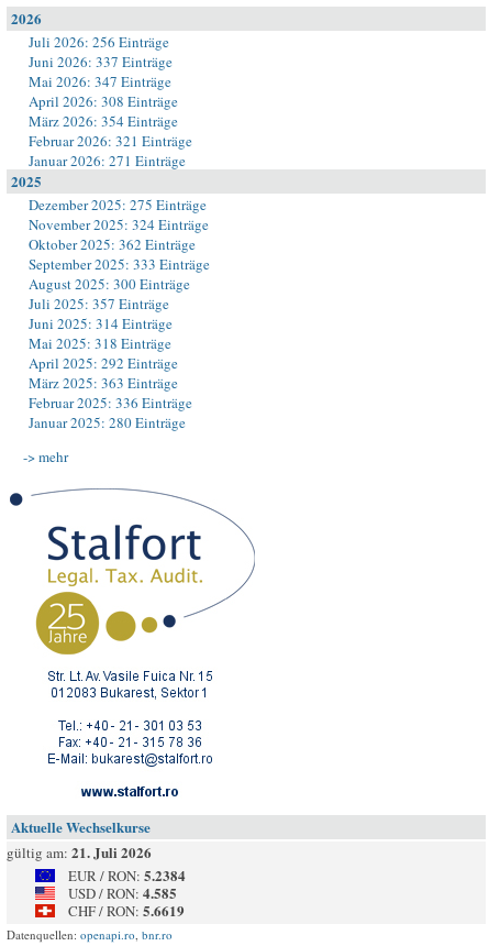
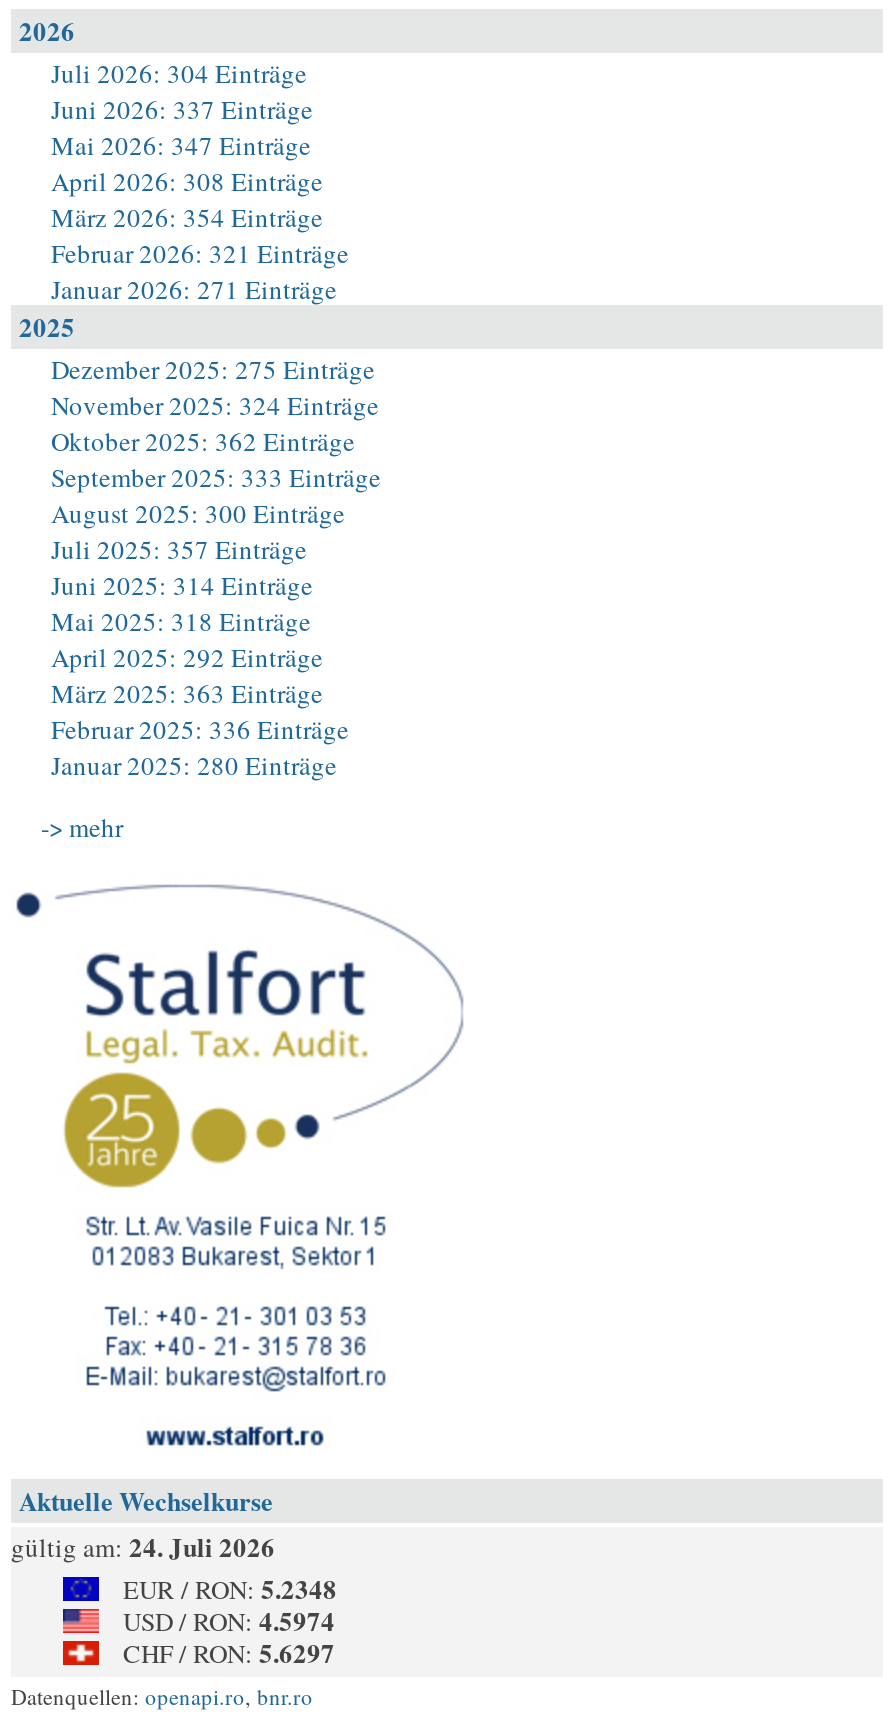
- Juli 2026: 256 Einträge
+ Juli 2026: 304 Einträge

- gültig am: 21. Juli 2026
+ gültig am: 24. Juli 2026

- EUR / RON: 5.2384
+ EUR / RON: 5.2348

- USD / RON: 4.585
+ USD / RON: 4.5974

- CHF / RON: 5.6619
+ CHF / RON: 5.6297
